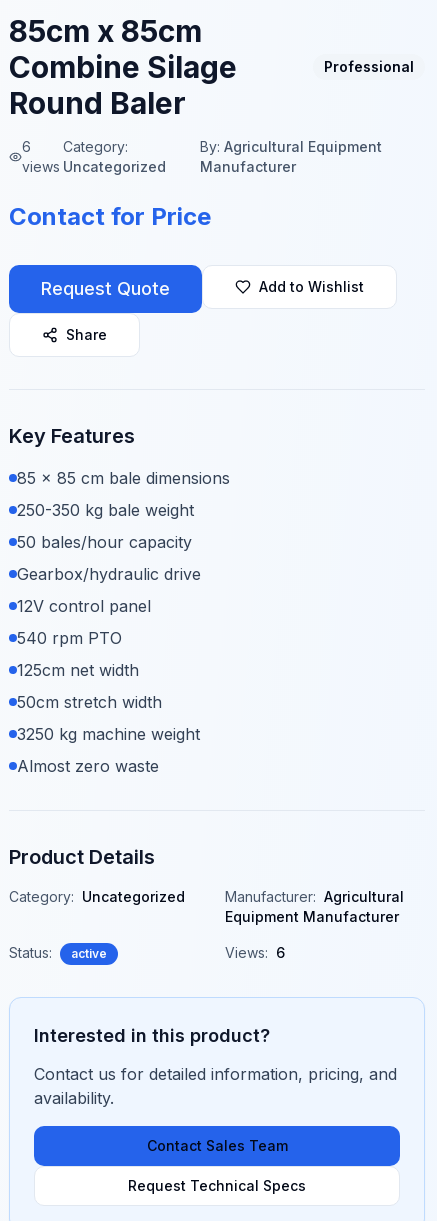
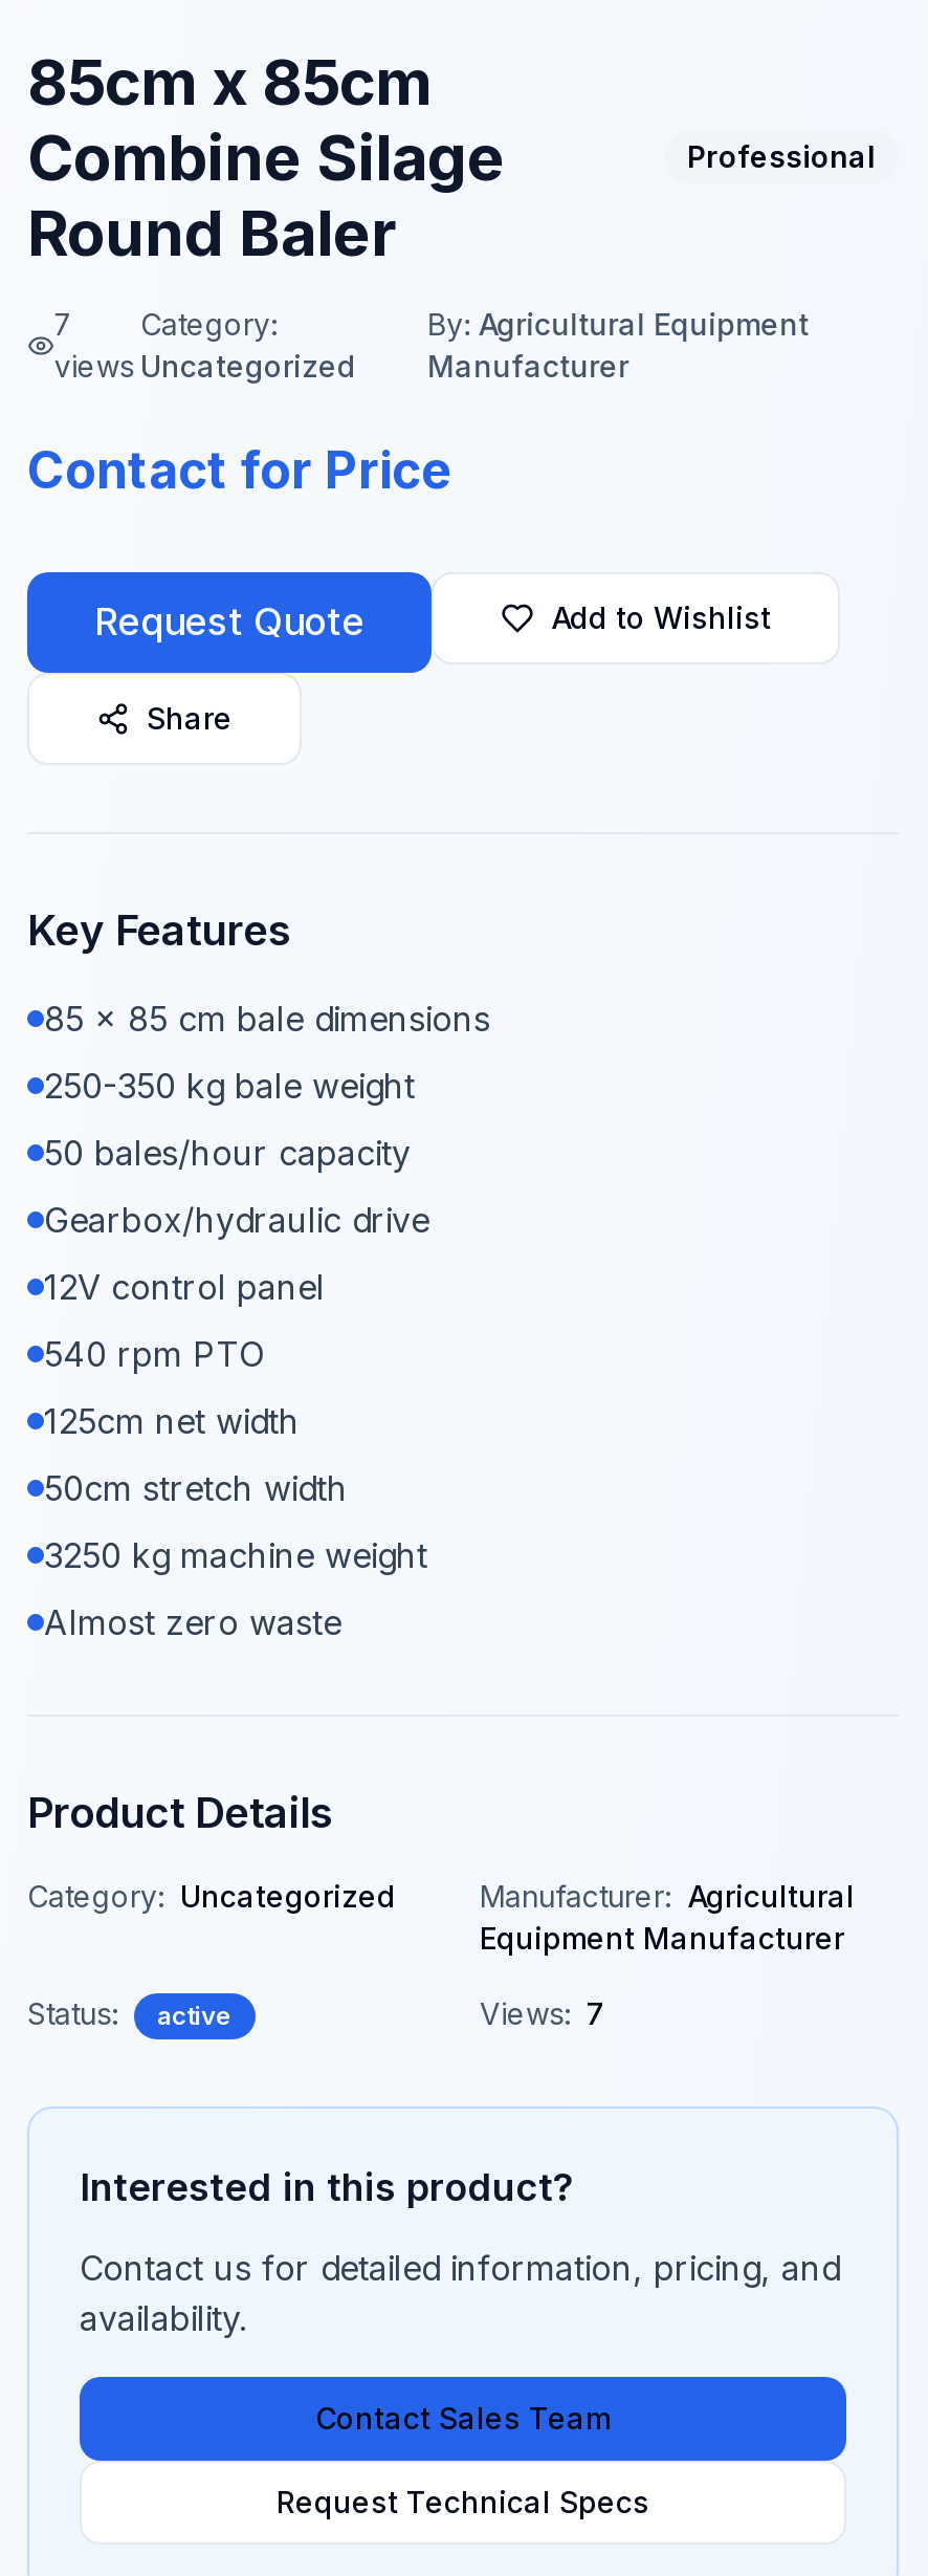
- 6 Category:
+ 7 Category:

- Views: 6
+ Views: 7
